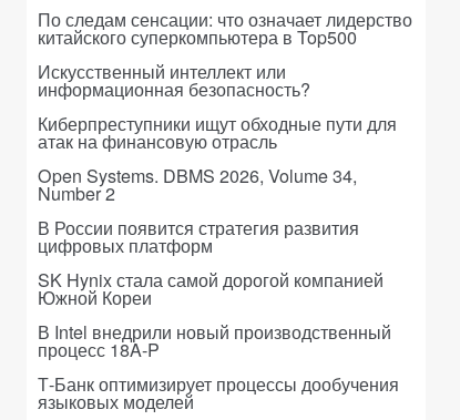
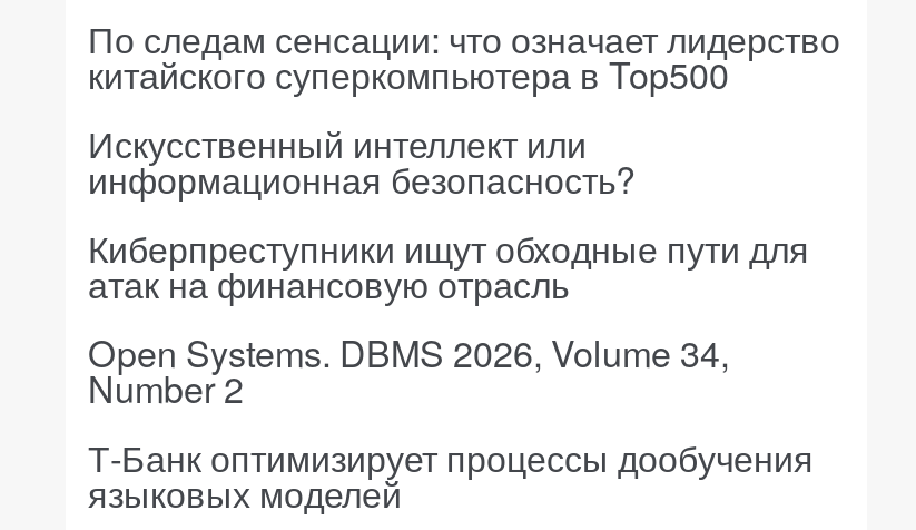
- В России появится стратегия развития
- цифровых платформ
- SK Hynix стала самой дорогой компанией
- Южной Кореи
- В Intel внедрили новый производственный
- процесс 18A-P
